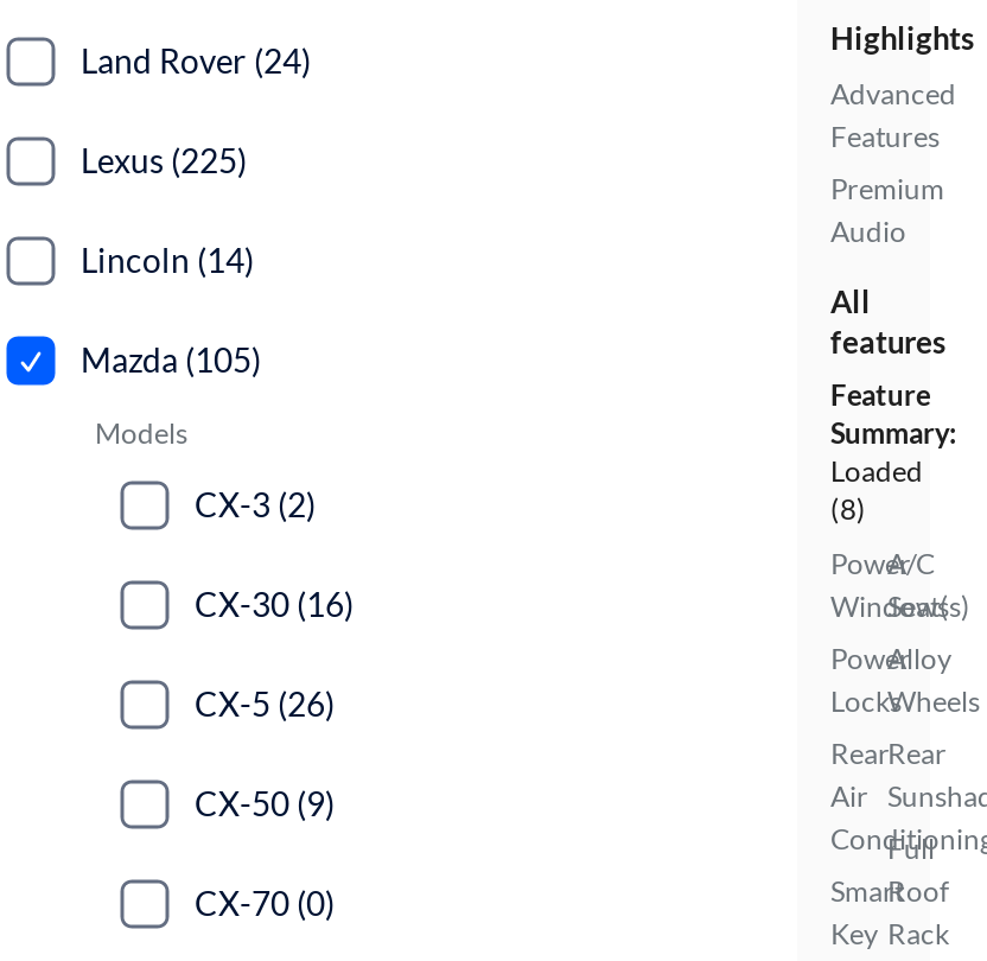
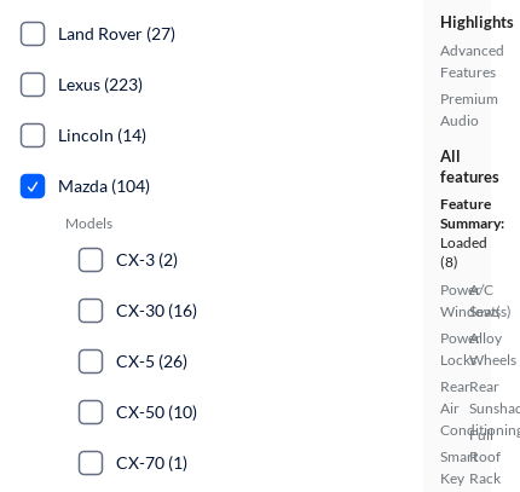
- Land Rover (24)
+ Land Rover (27)

- Lexus (225)
+ Lexus (223)

- Mazda (105)
+ Mazda (104)

- CX-50 (9)
+ CX-50 (10)

- CX-70 (0)
+ CX-70 (1)
